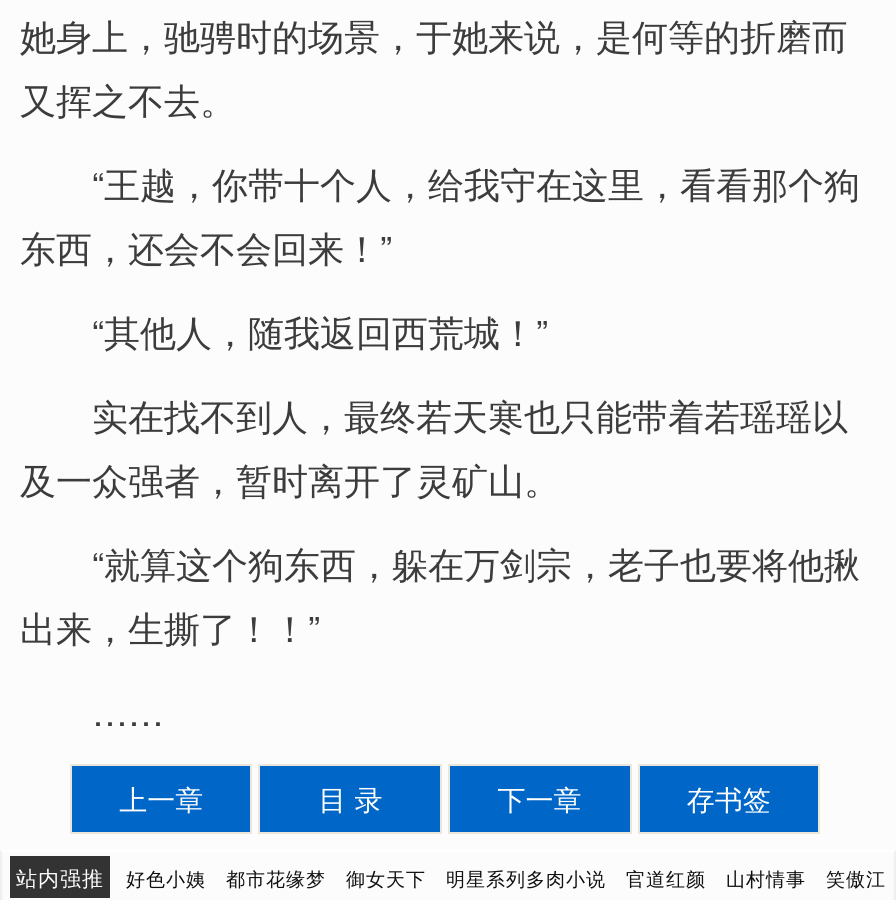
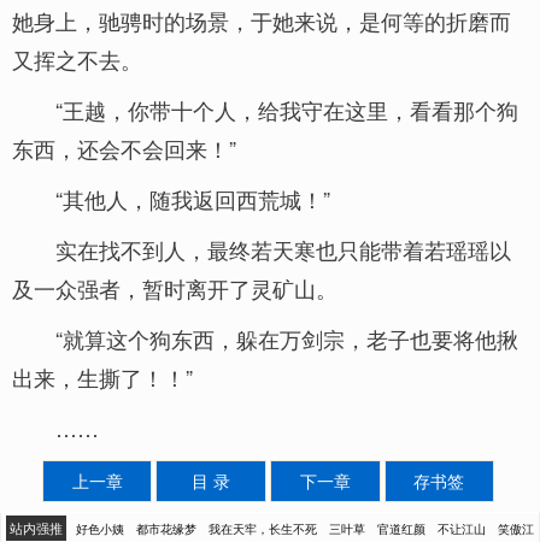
- 御女天下
- 明星系列多肉小说
+ 我在天牢，长生不死
+ 三叶草

- 山村情事
+ 不让江山
